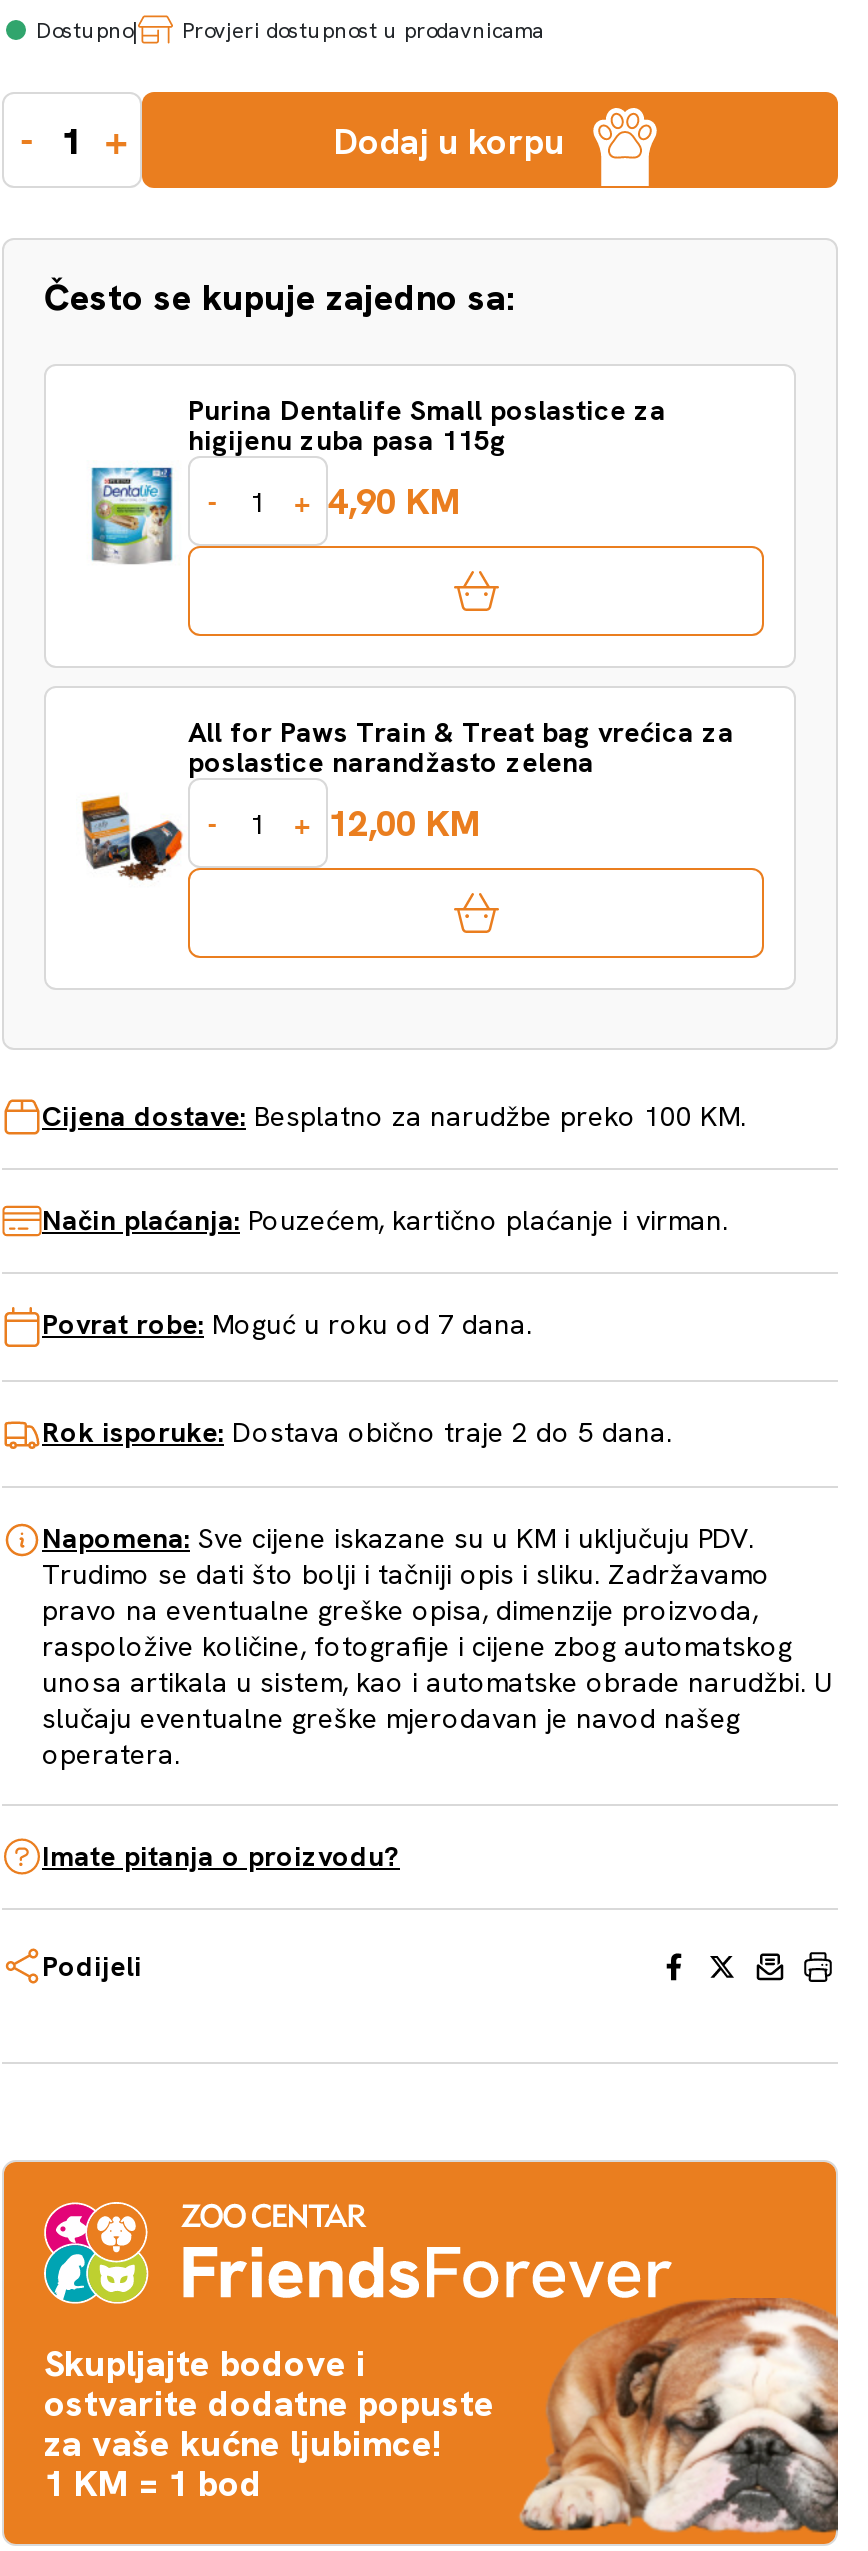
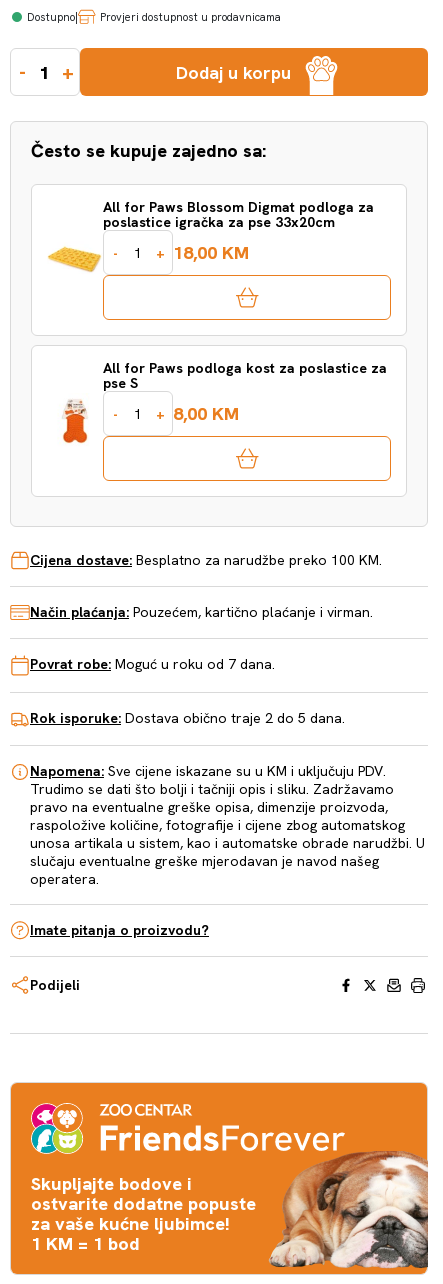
- Purina Dentalife Small poslastice za
- higijenu zuba pasa 115g
+ All for Paws Blossom Digmat podloga za
+ poslastice igračka za pse 33x20cm

- [image]
+ [image]

- + 4,90 KM
+ + 18,00 KM

- All for Paws Train & Treat bag vrećica za
- poslastice narandžasto zelena
+ All for Paws podloga kost za poslastice za
+ pse S

- [image]
+ [image]

- + 12,00 KM
+ + 8,00 KM
